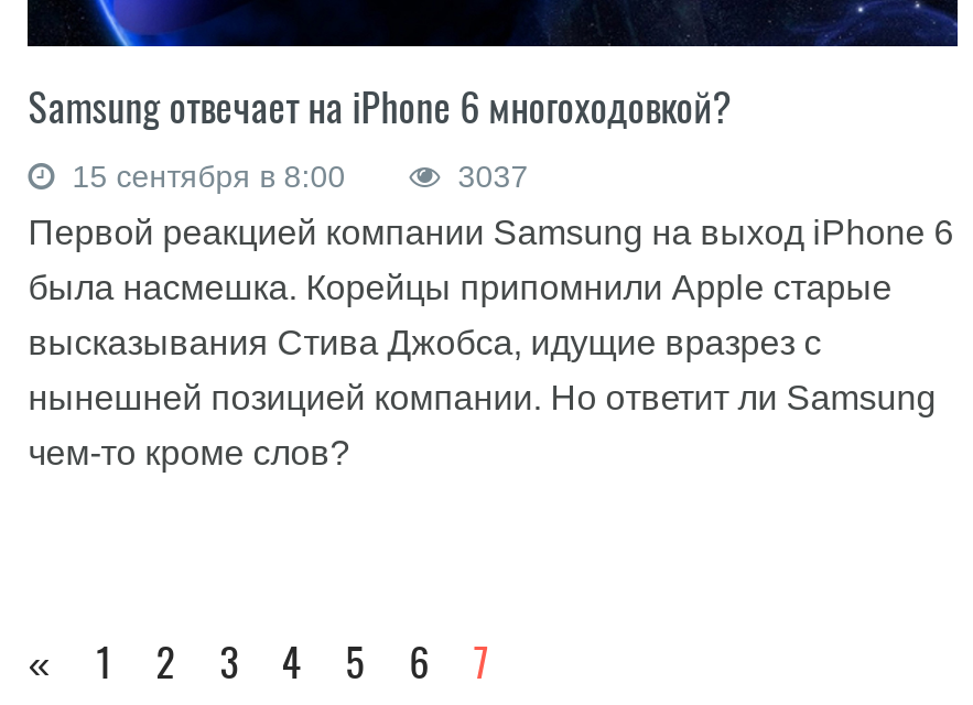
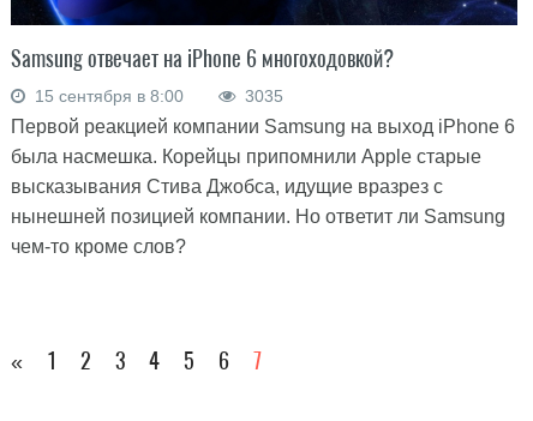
- 3037
+ 3035
